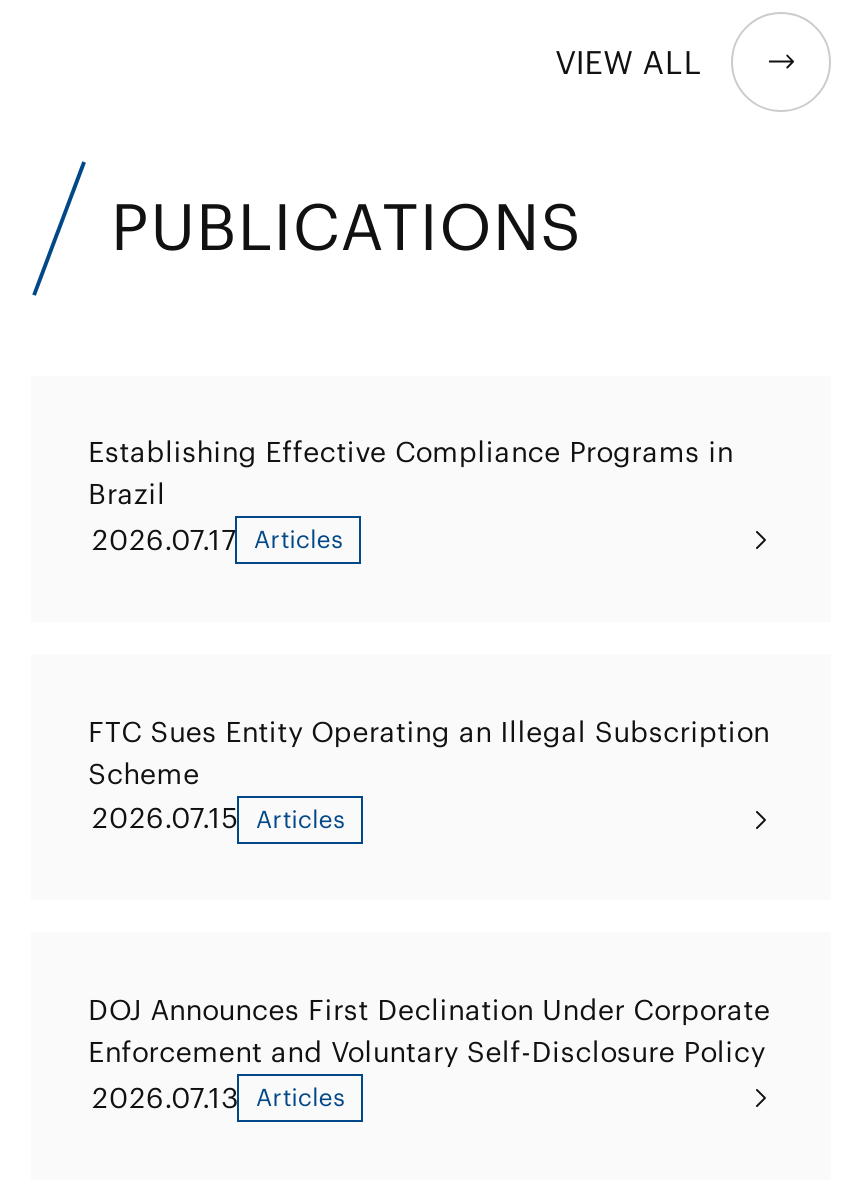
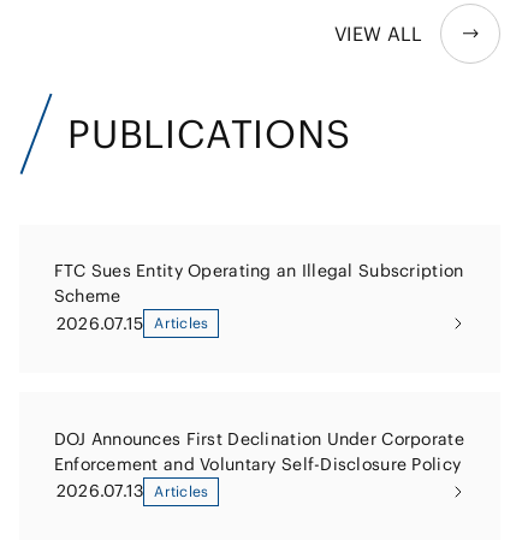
- Establishing Effective Compliance Programs in
- Brazil
- 2026.07.17 Articles
